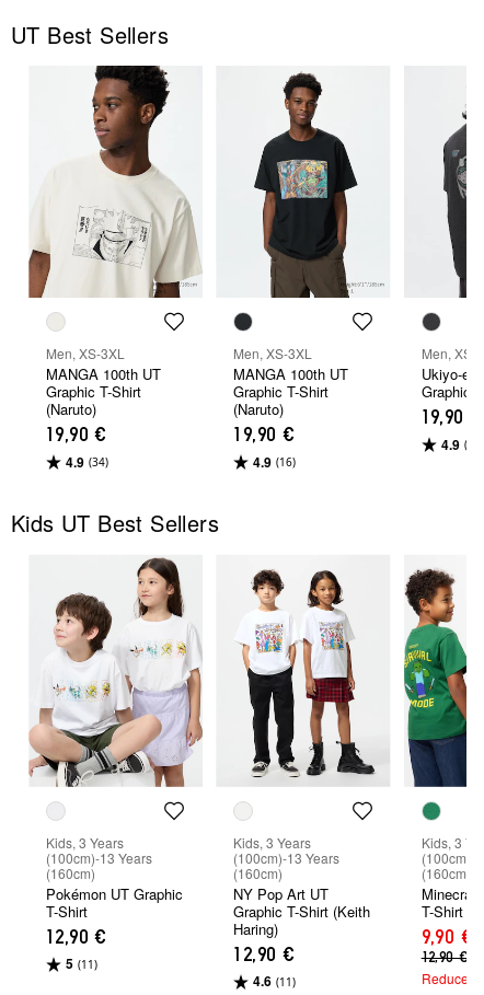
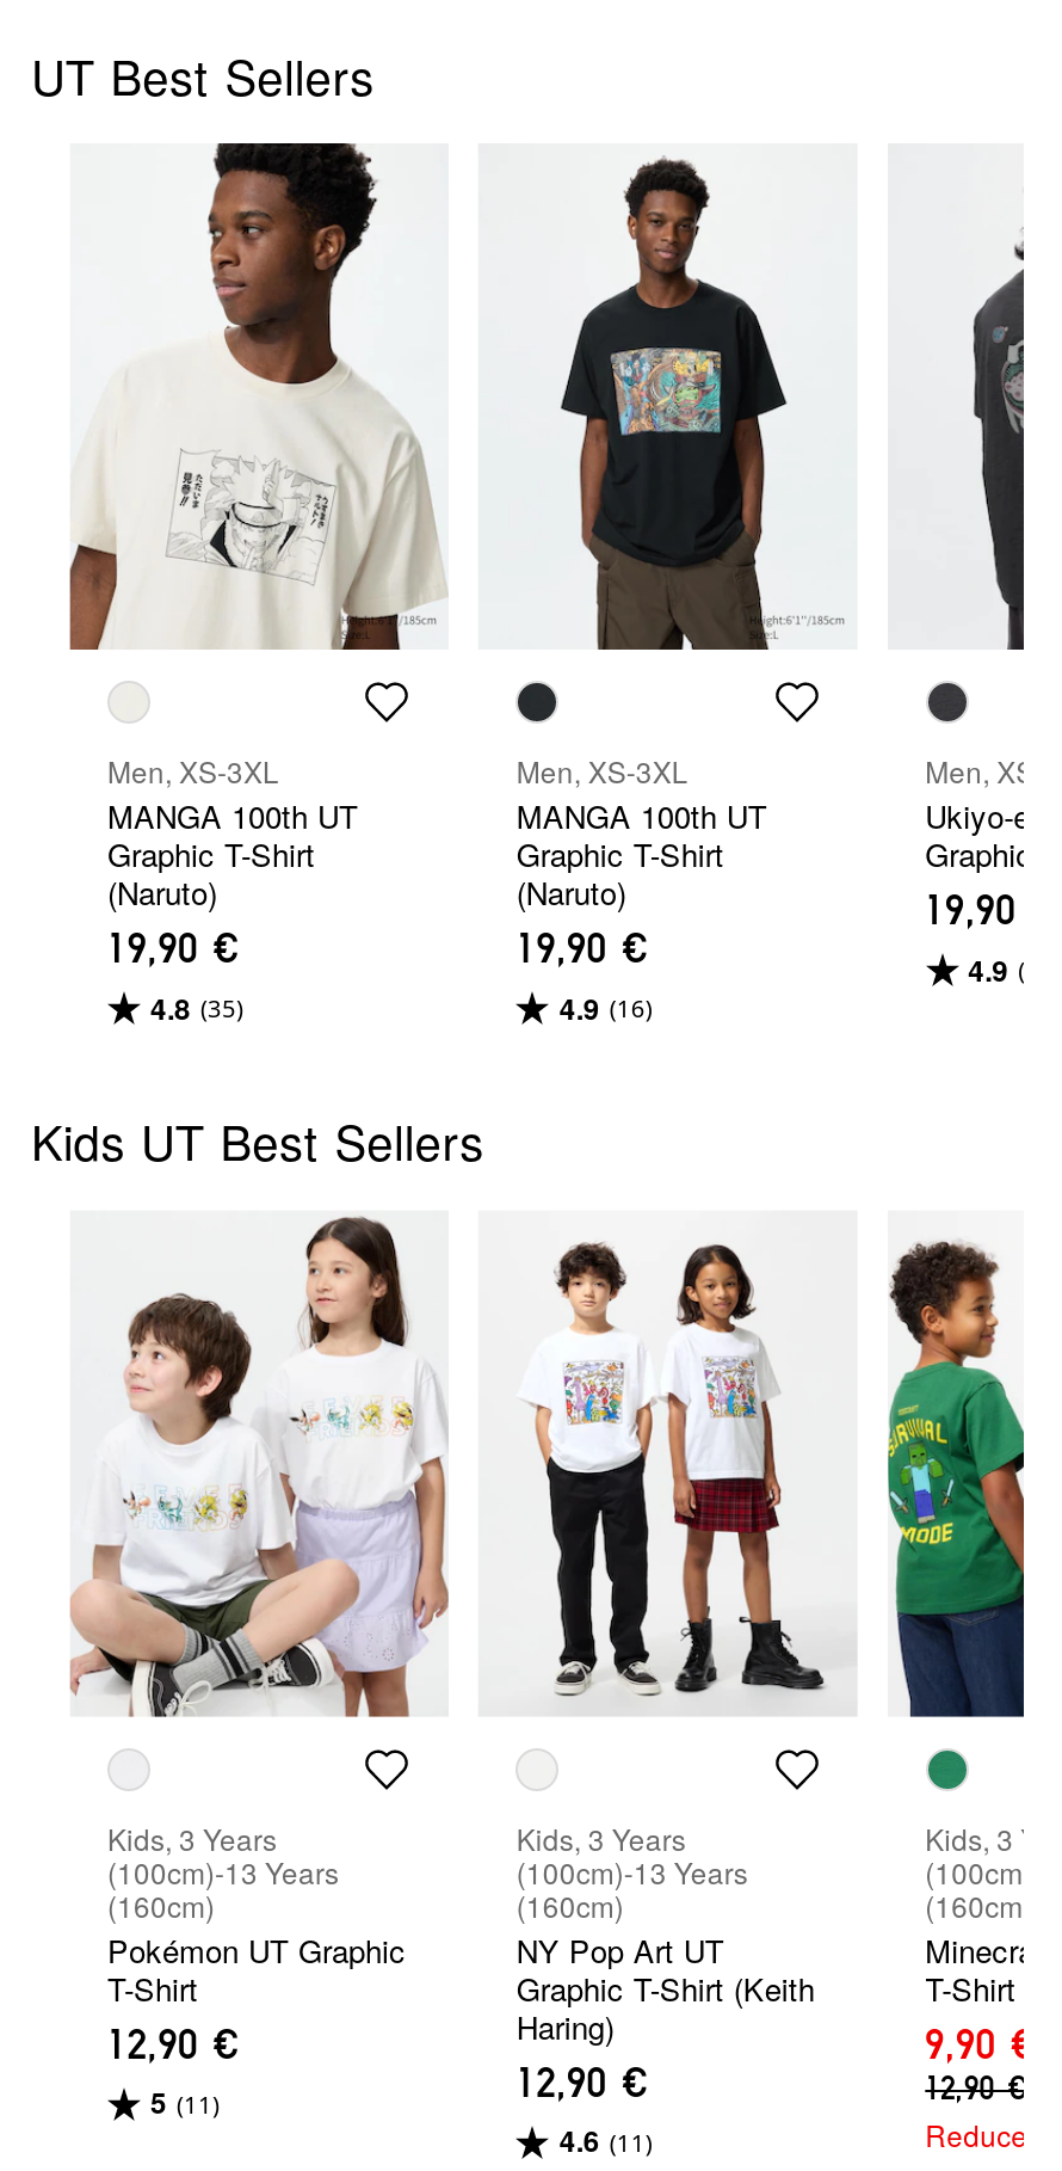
- 4.9 (34)
+ 4.8 (35)
